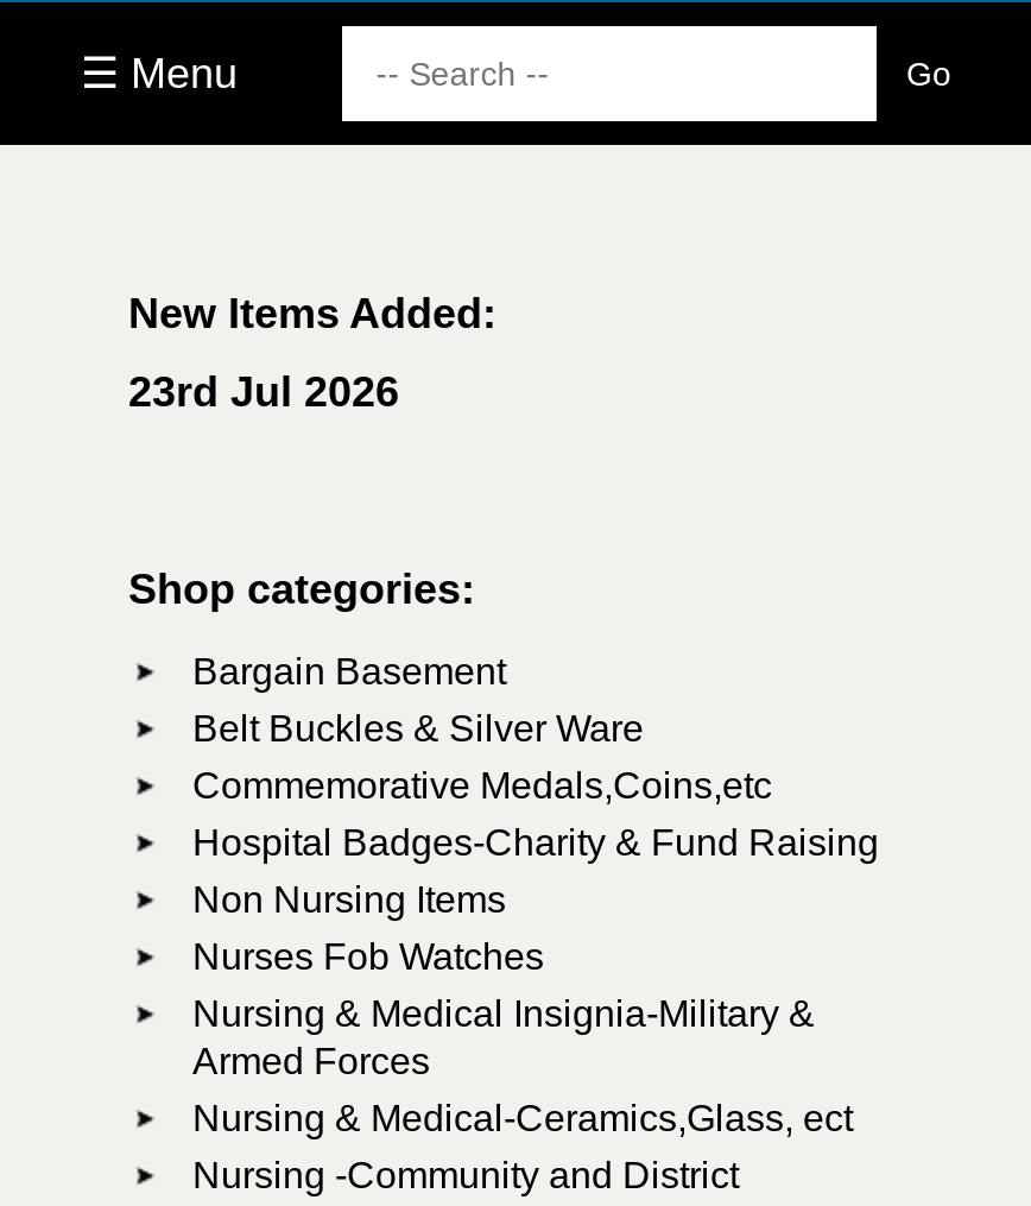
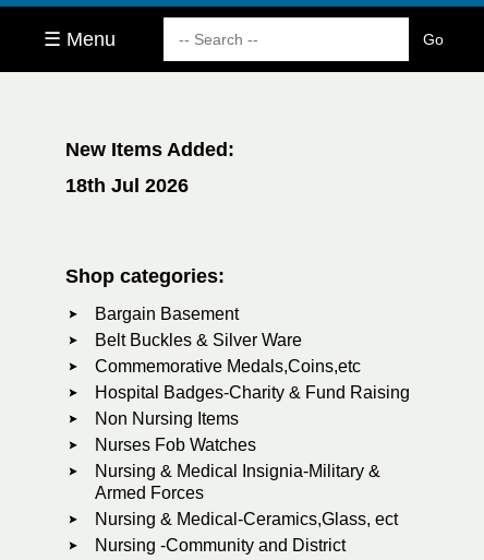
- 23rd Jul 2026
+ 18th Jul 2026
